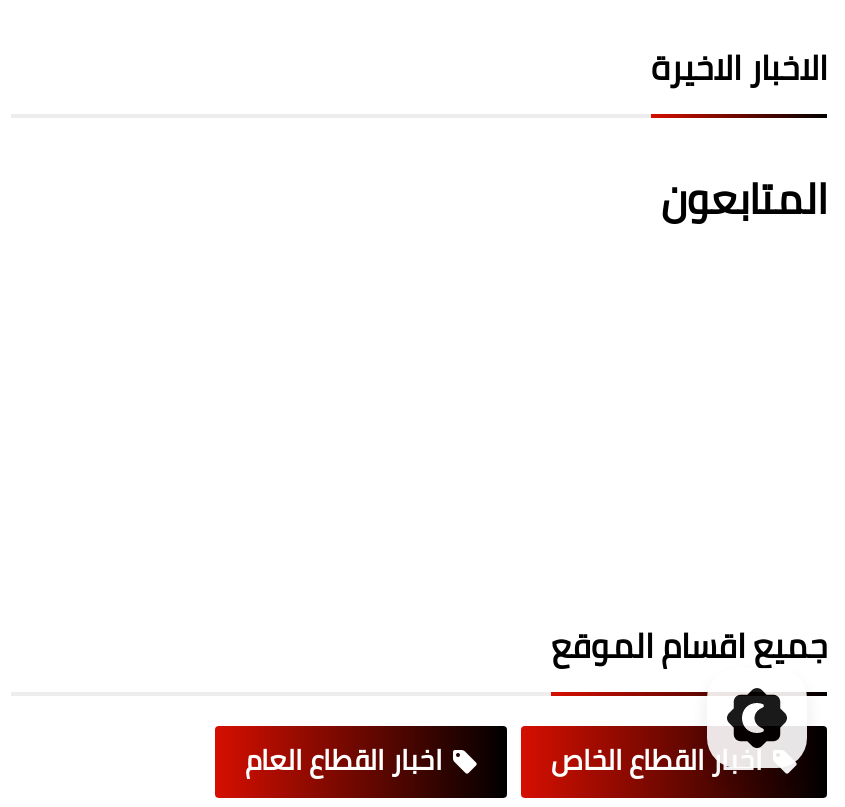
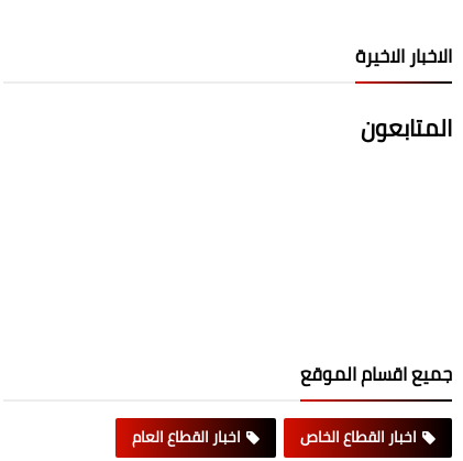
- [image]
+ [image]
